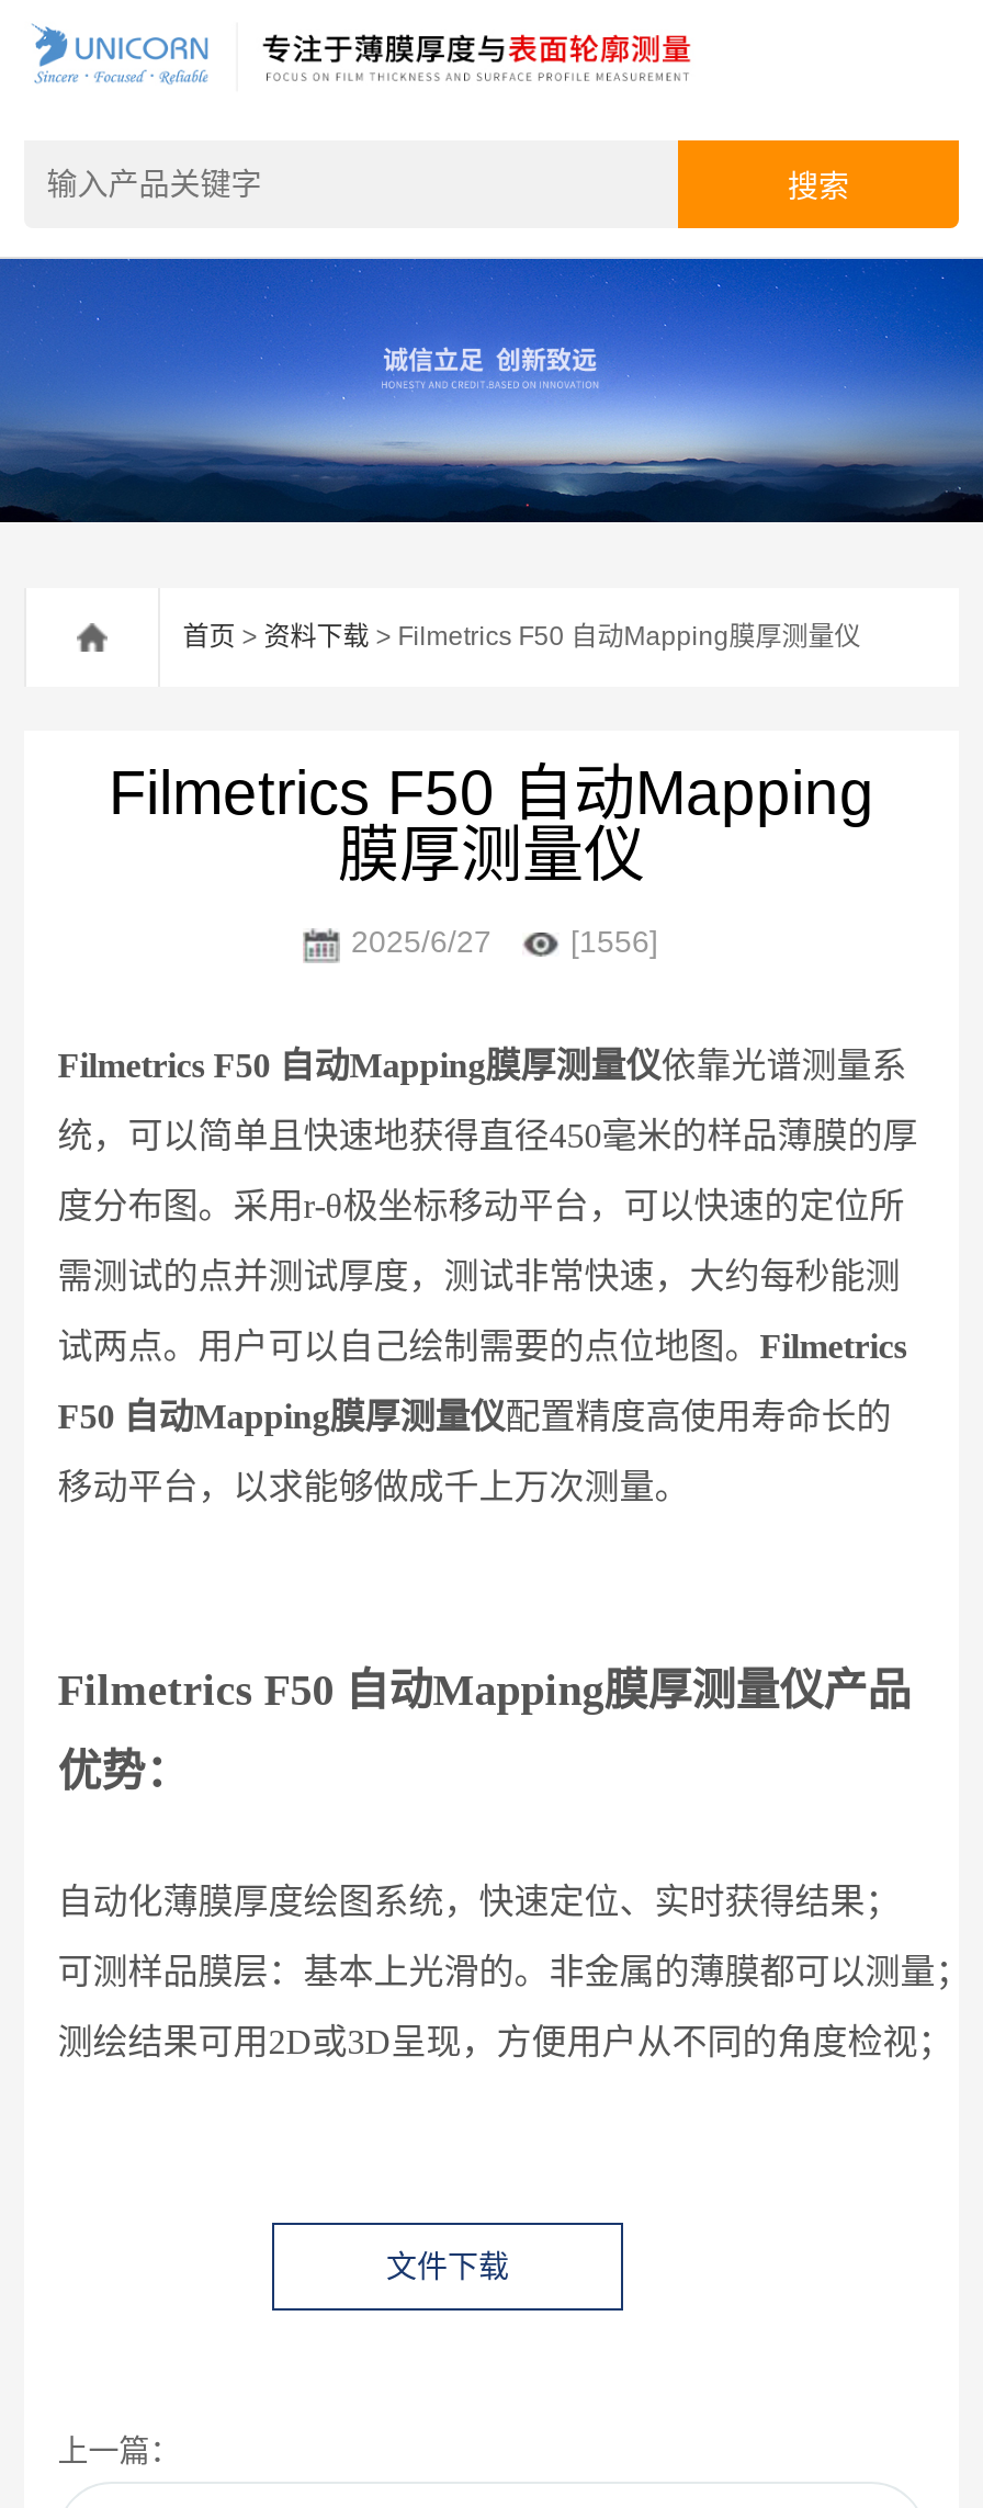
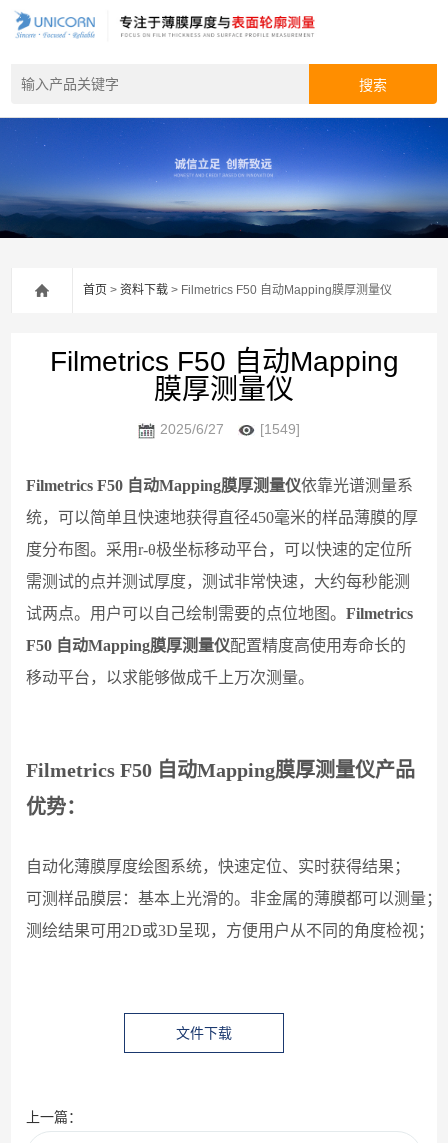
- [1556]
+ [1549]
